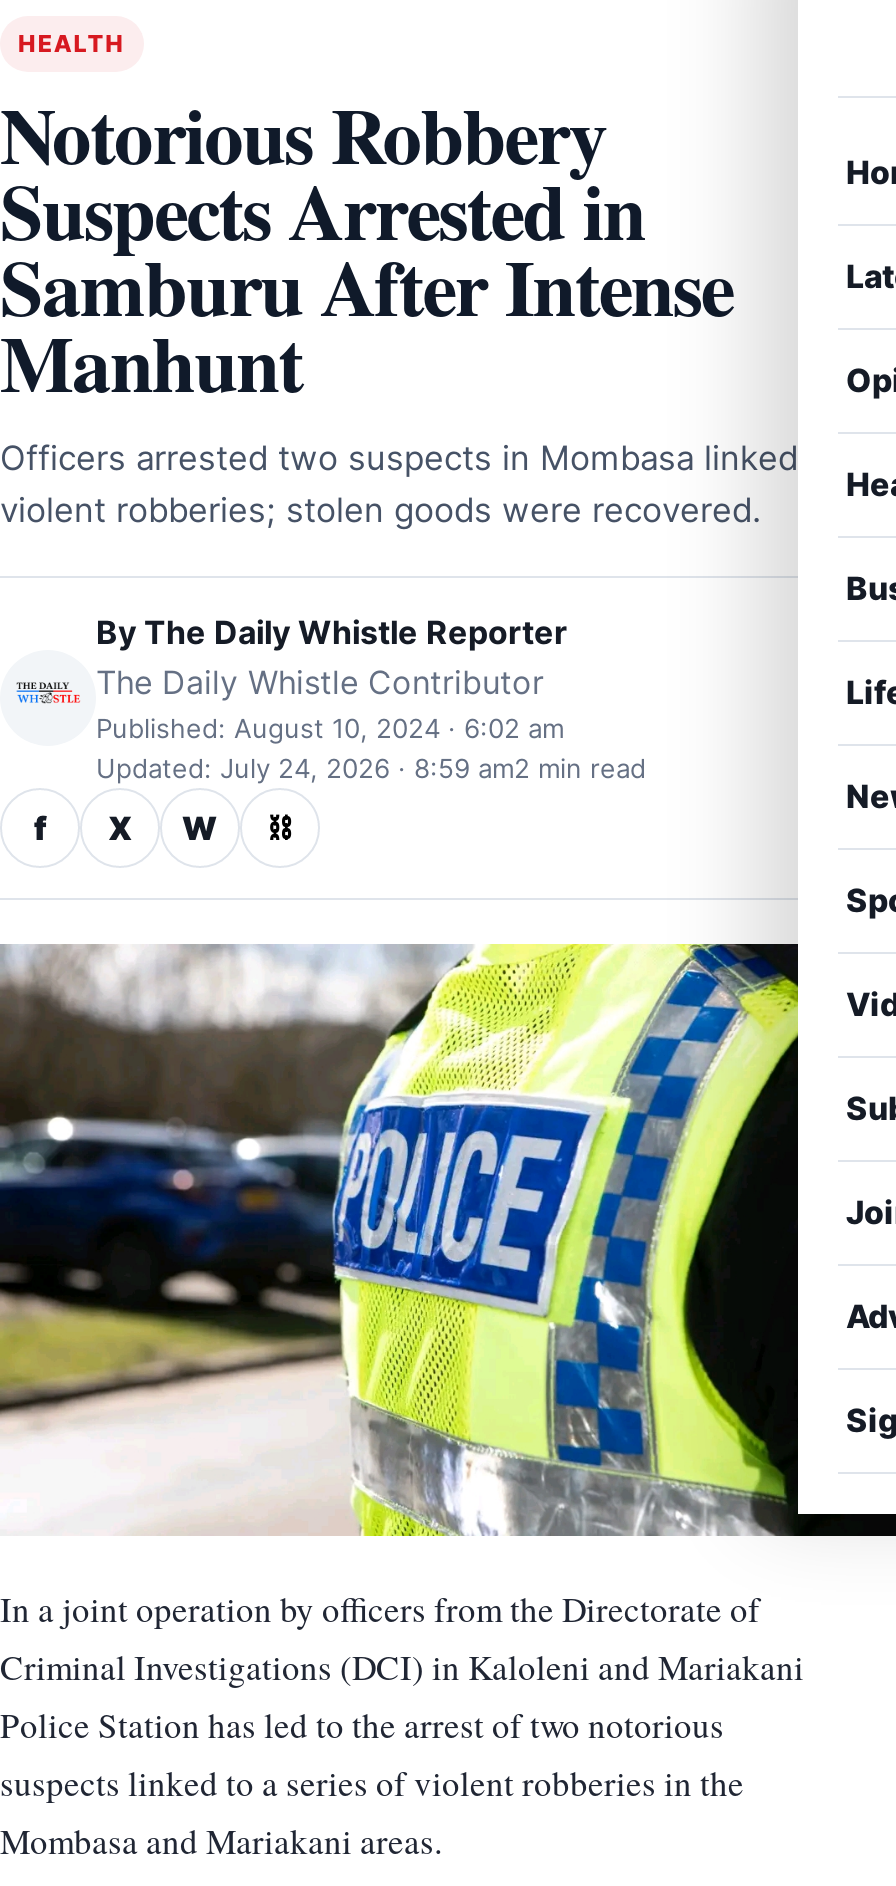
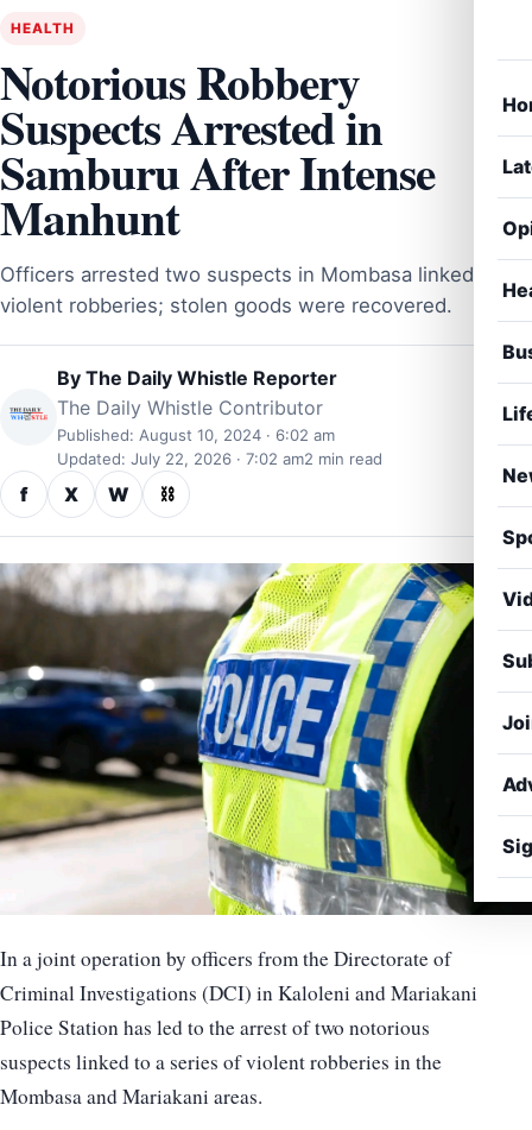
- Updated: July 24, 2026 · 8:59 am2 min read
+ Updated: July 22, 2026 · 7:02 am2 min read
